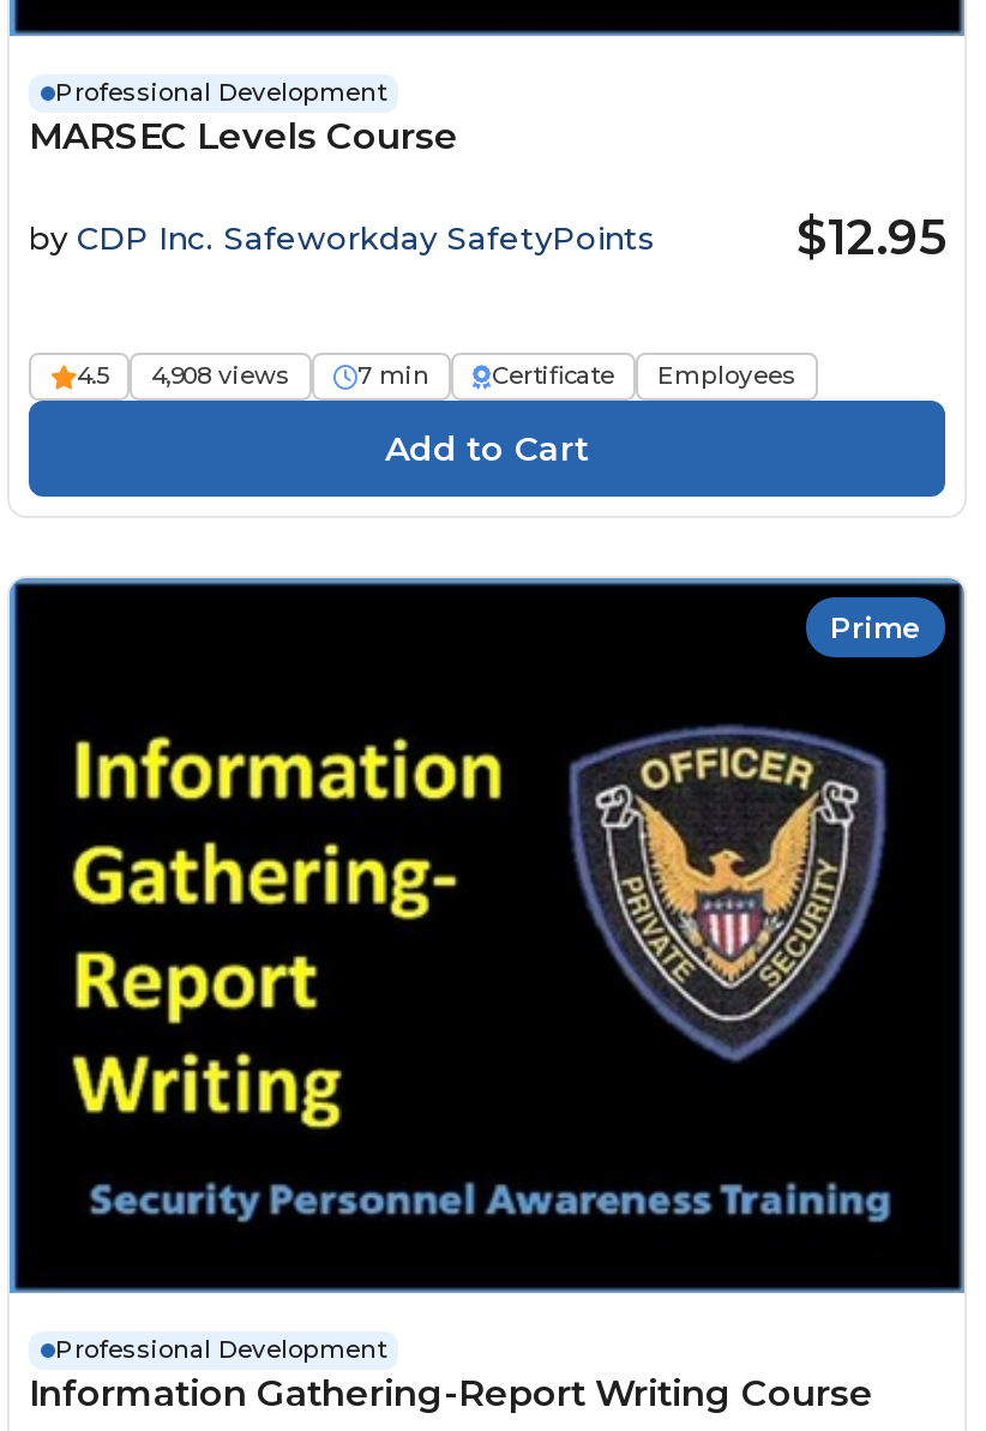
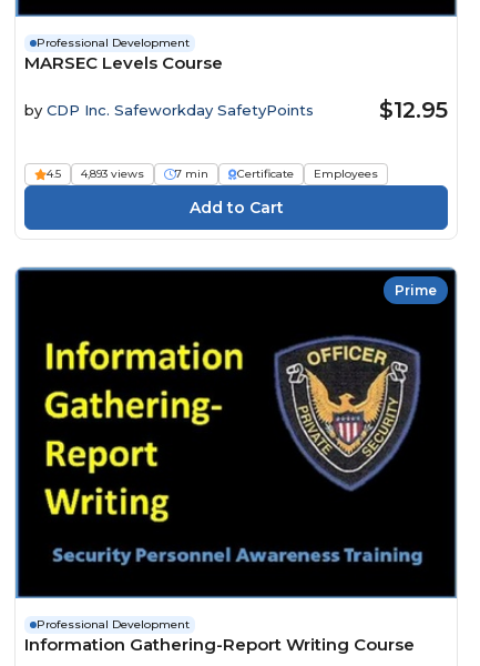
- 4.5 4,908 views
+ 4.5 4,893 views
